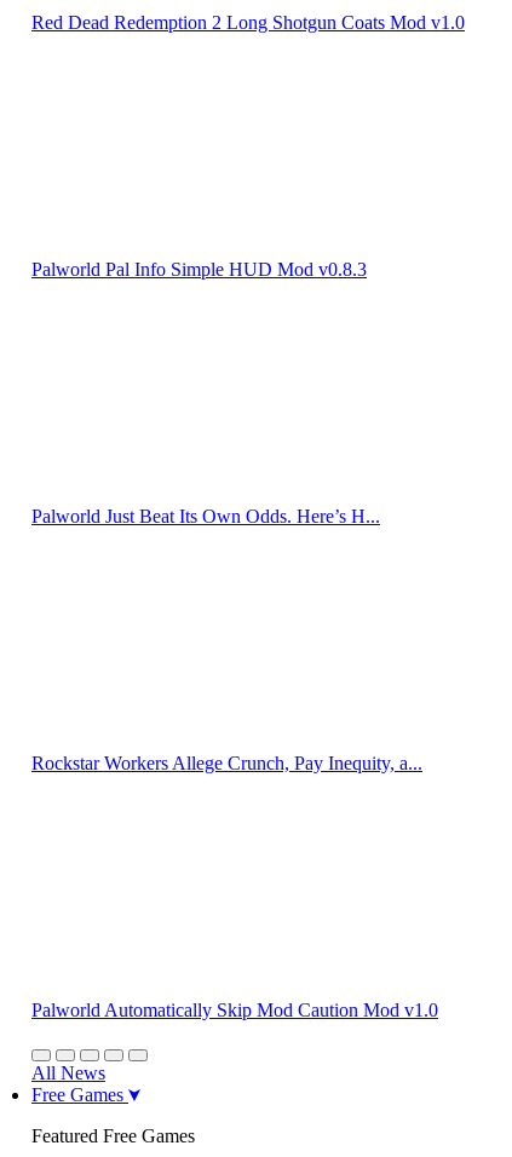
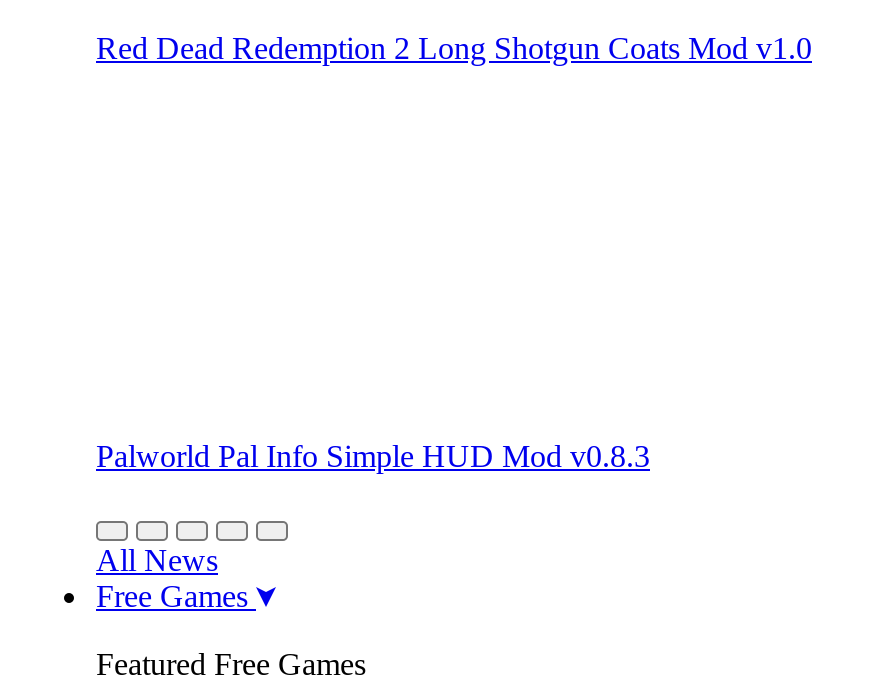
- Palworld Just Beat Its Own Odds. Here’s H...

- Rockstar Workers Allege Crunch, Pay Inequity, a...

- Palworld Automatically Skip Mod Caution Mod v1.0
